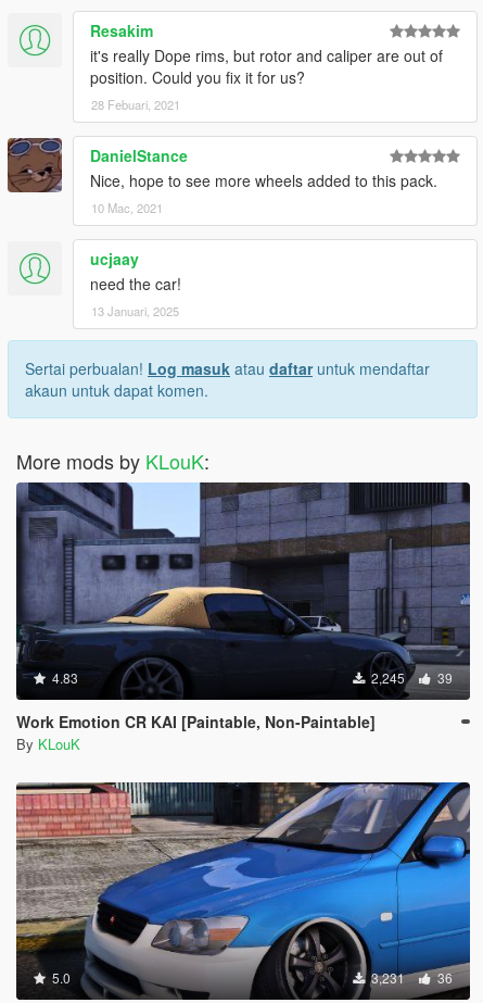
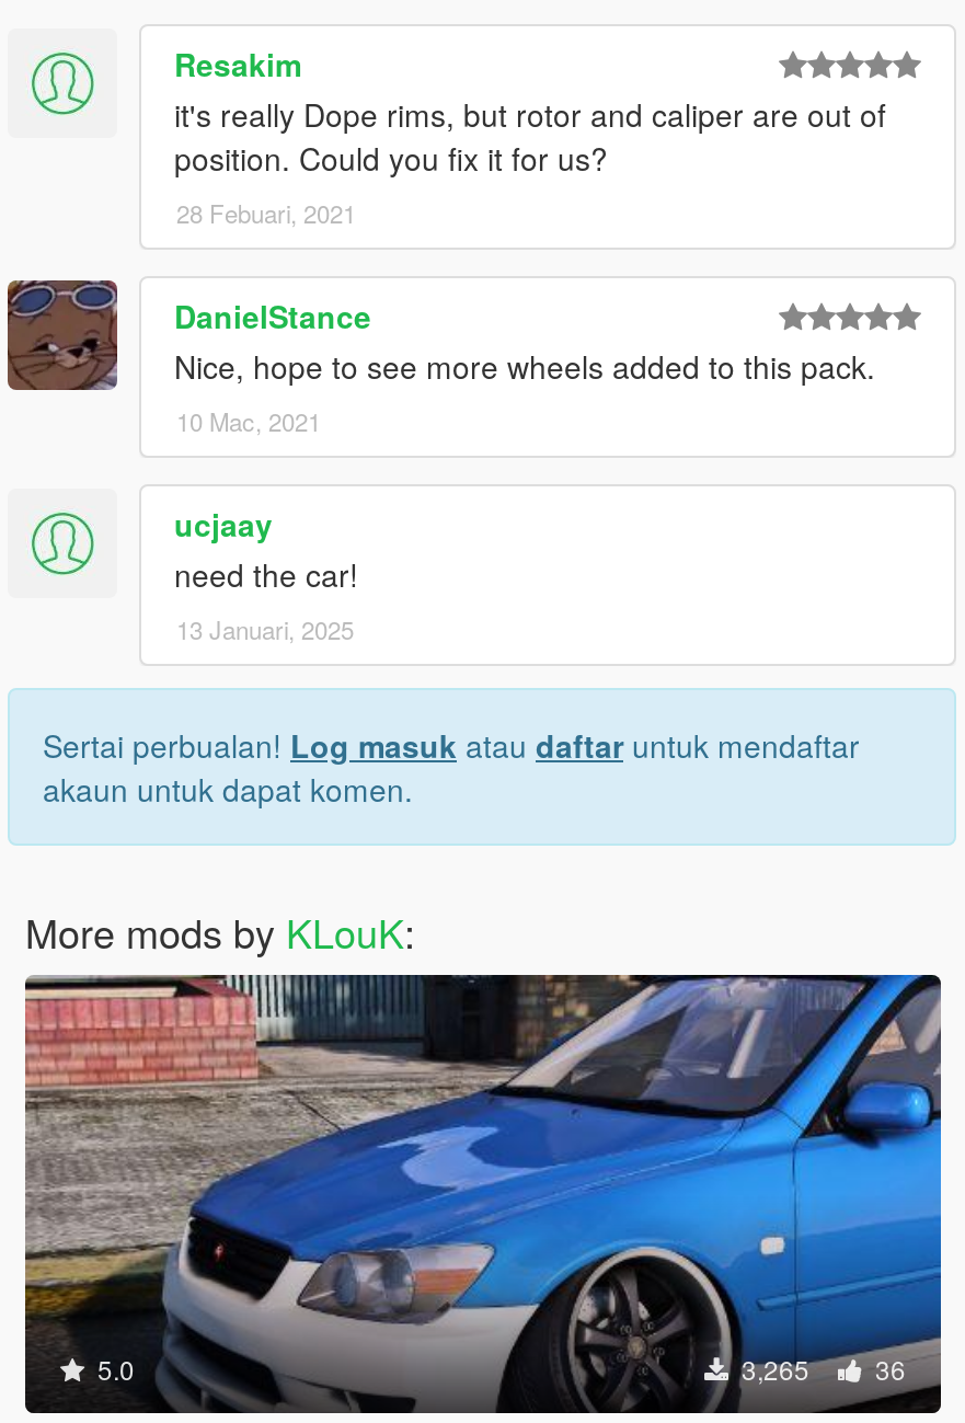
- [image]
- 4.83
- 2,245
- 39
- Work Emotion CR KAI [Paintable, Non-Paintable]
- By KLouK

- 3,231 36
+ 3,265 36
